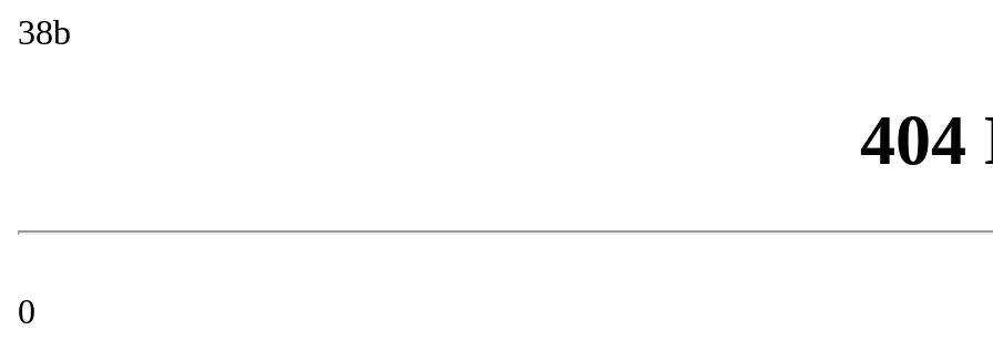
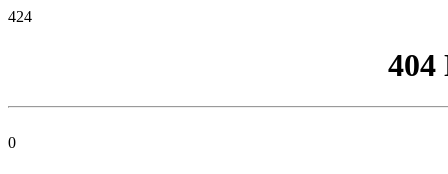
- 38b
+ 424
